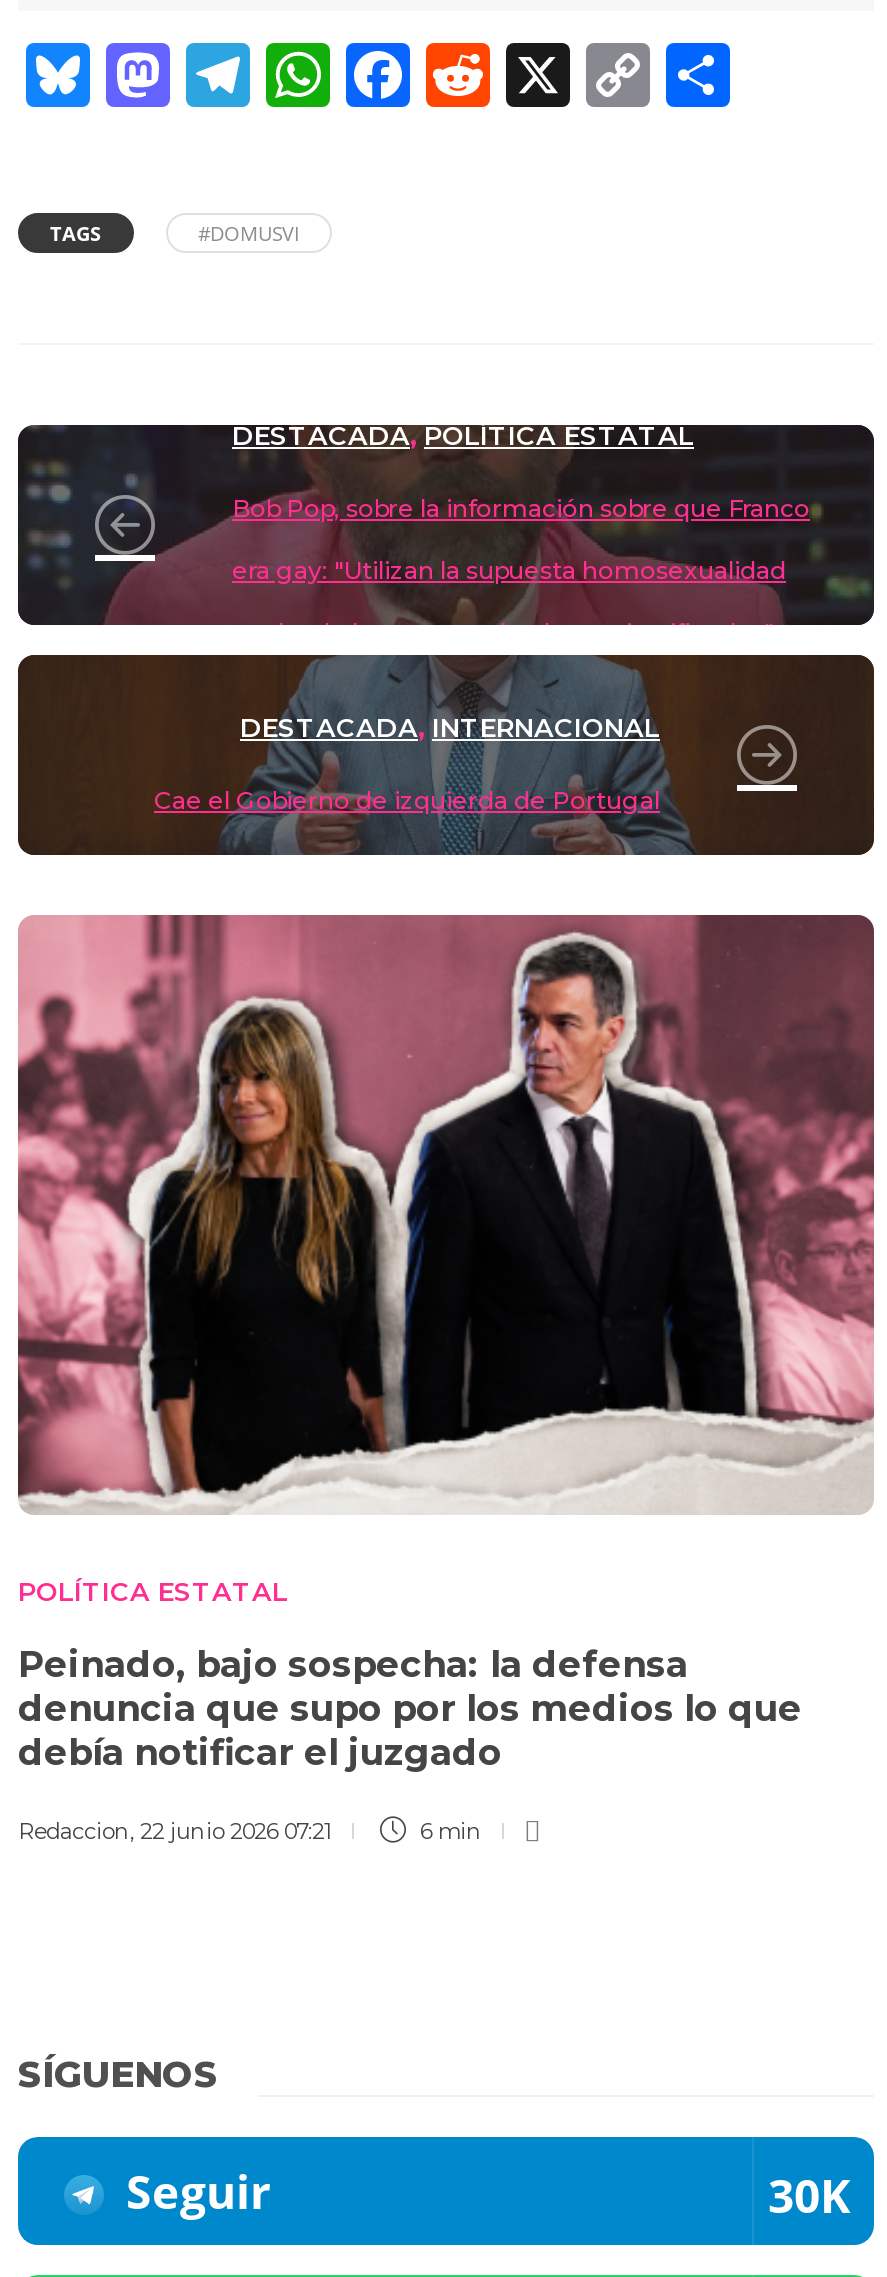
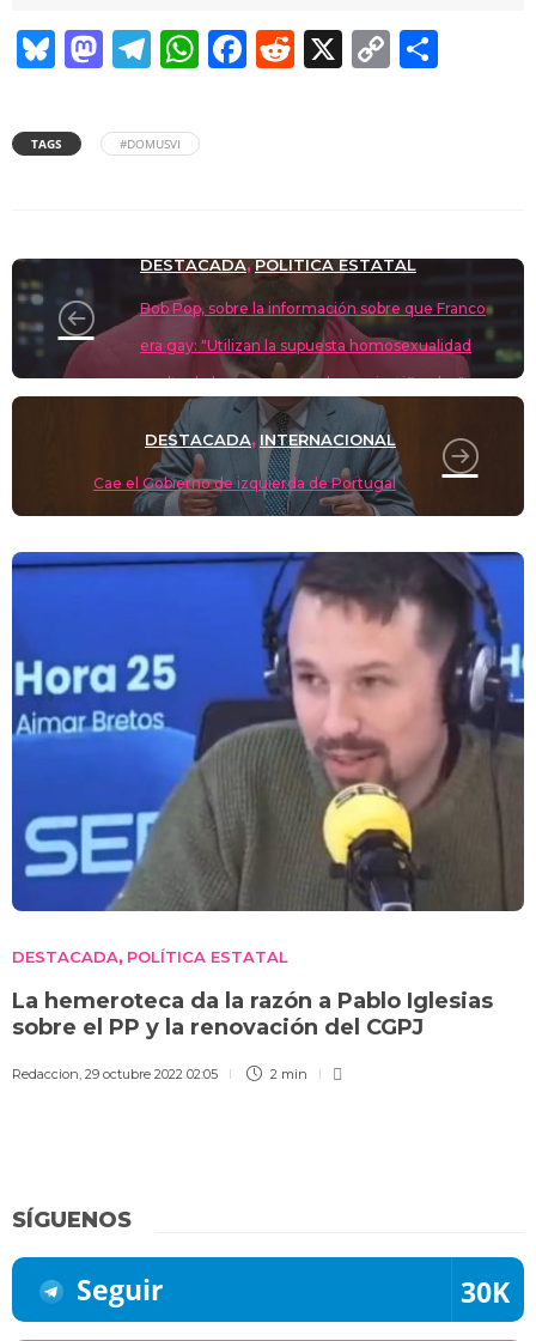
- [image]
- POLÍTICA ESTATAL
+ [image]
+ DESTACADA,POLÍTICA ESTATAL

- Peinado, bajo sospecha: la defensa
- denuncia que supo por los medios lo que
- debía notificar el juzgado
+ La hemeroteca da la razón a Pablo Iglesias
+ sobre el PP y la renovación del CGPJ

- Redaccion, 22 junio 2026 07:21
- 6 min
+ Redaccion, 29 octubre 2022 02:05
+ 2 min
